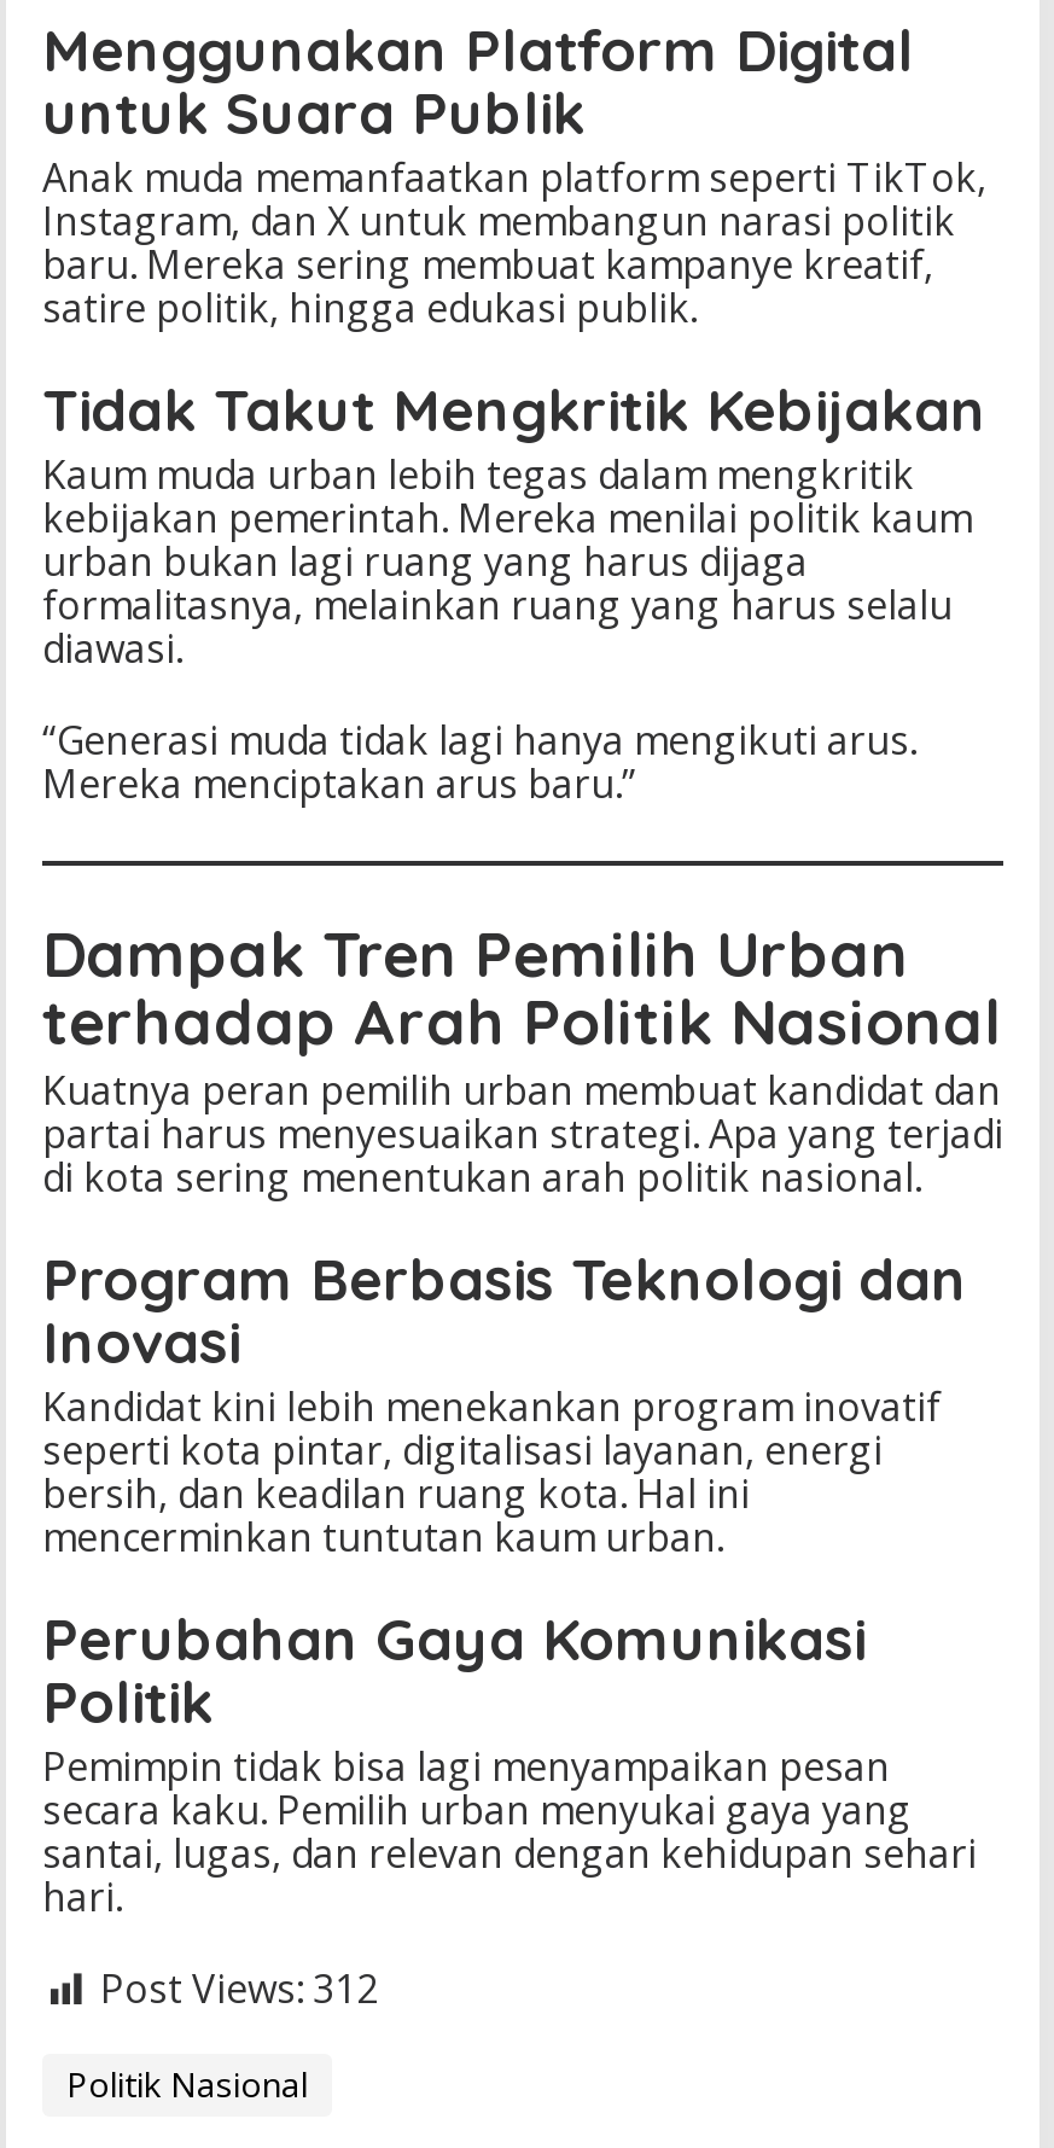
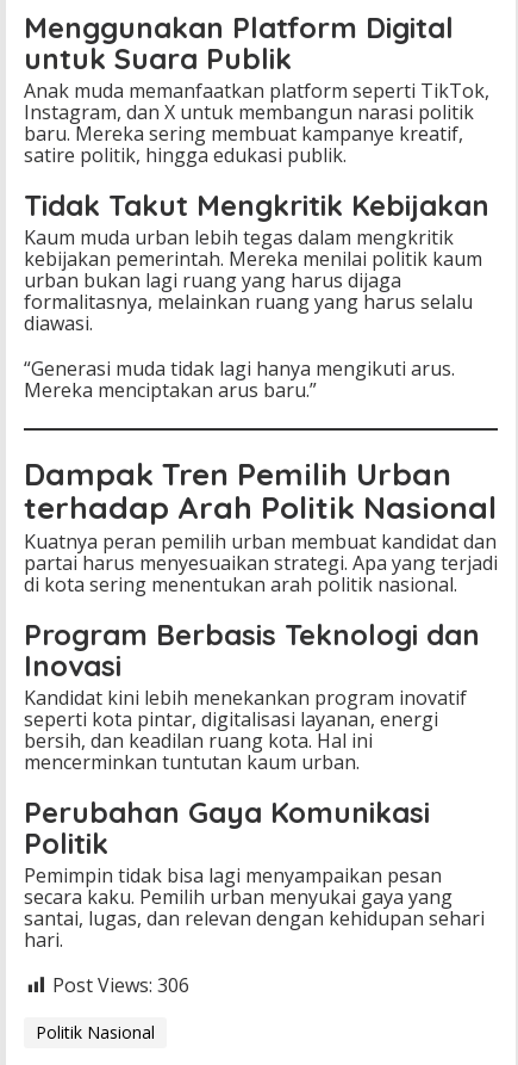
- Post Views: 312
+ Post Views: 306
